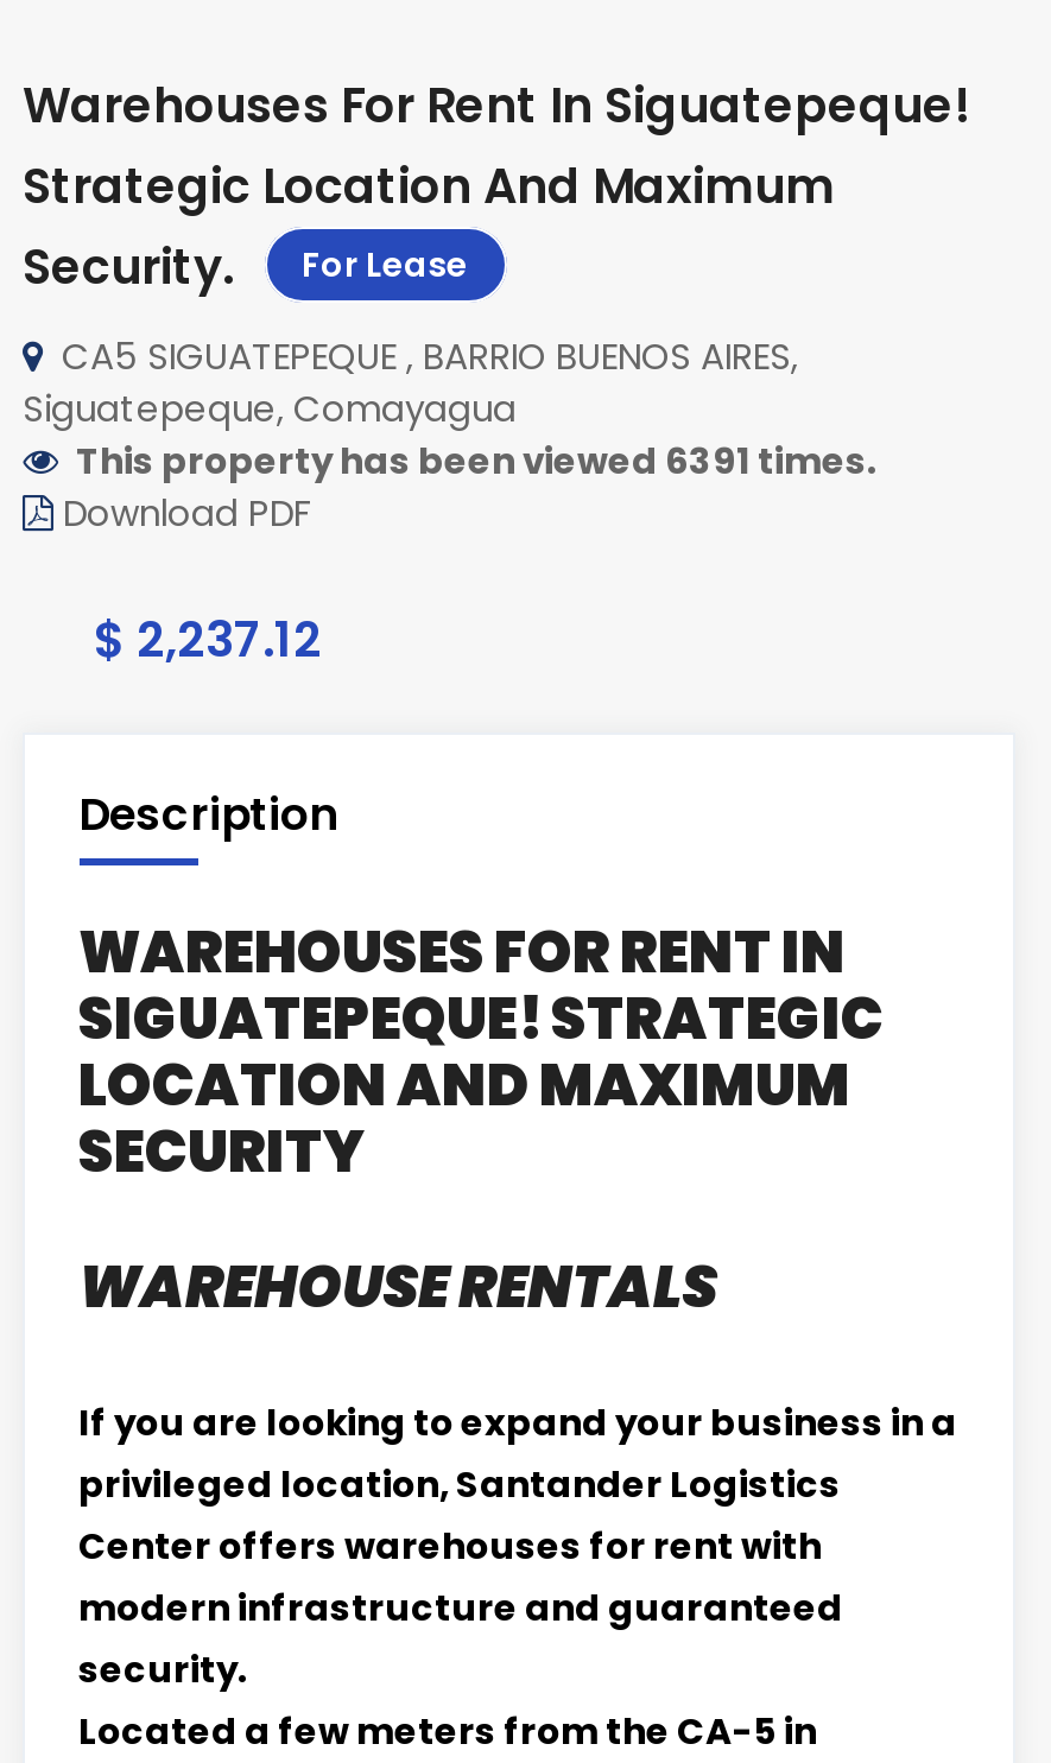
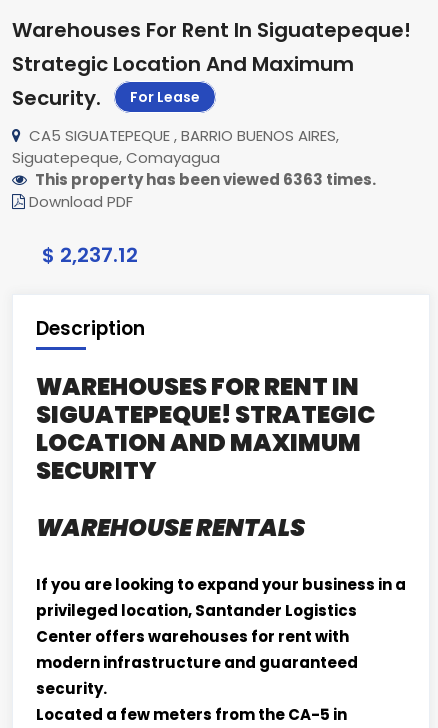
- This property has been viewed 6391 times.
+ This property has been viewed 6363 times.
